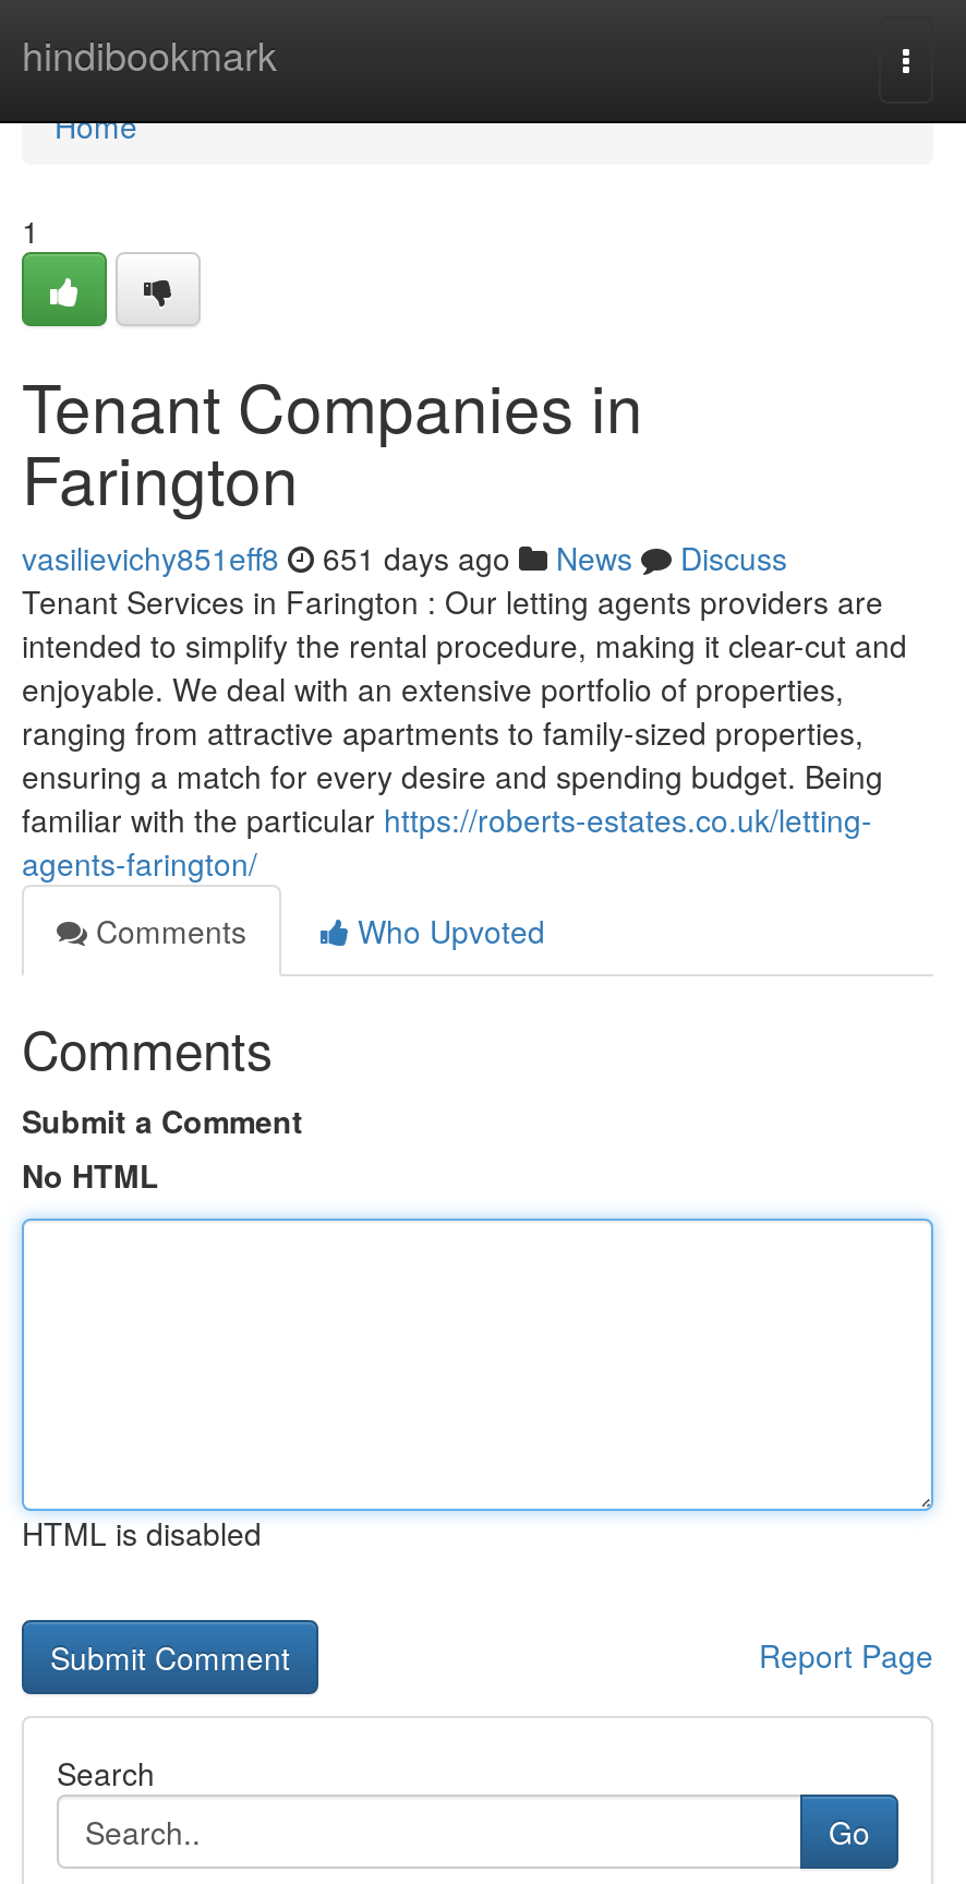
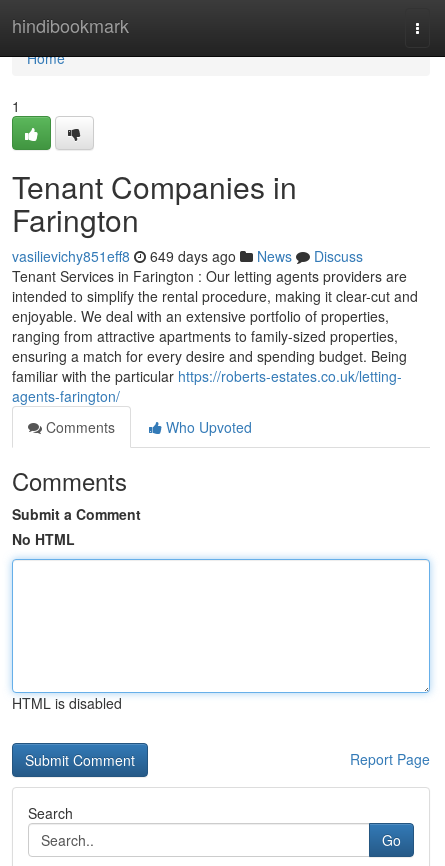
- vasilievichy851eff8 651 days ago News Discuss
+ vasilievichy851eff8 649 days ago News Discuss
